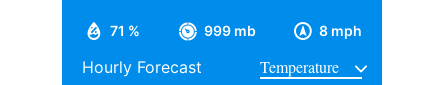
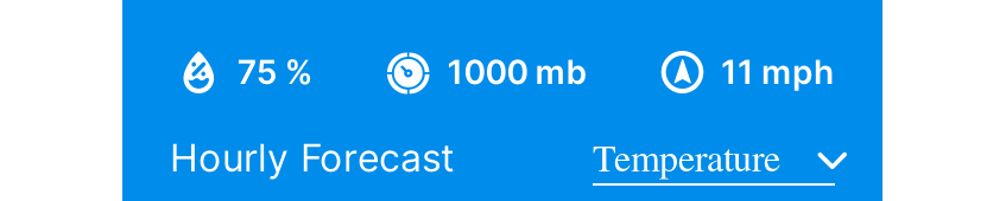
- 71 %
+ 75 %

- 999 mb
+ 1000 mb

- 8 mph
+ 11 mph
